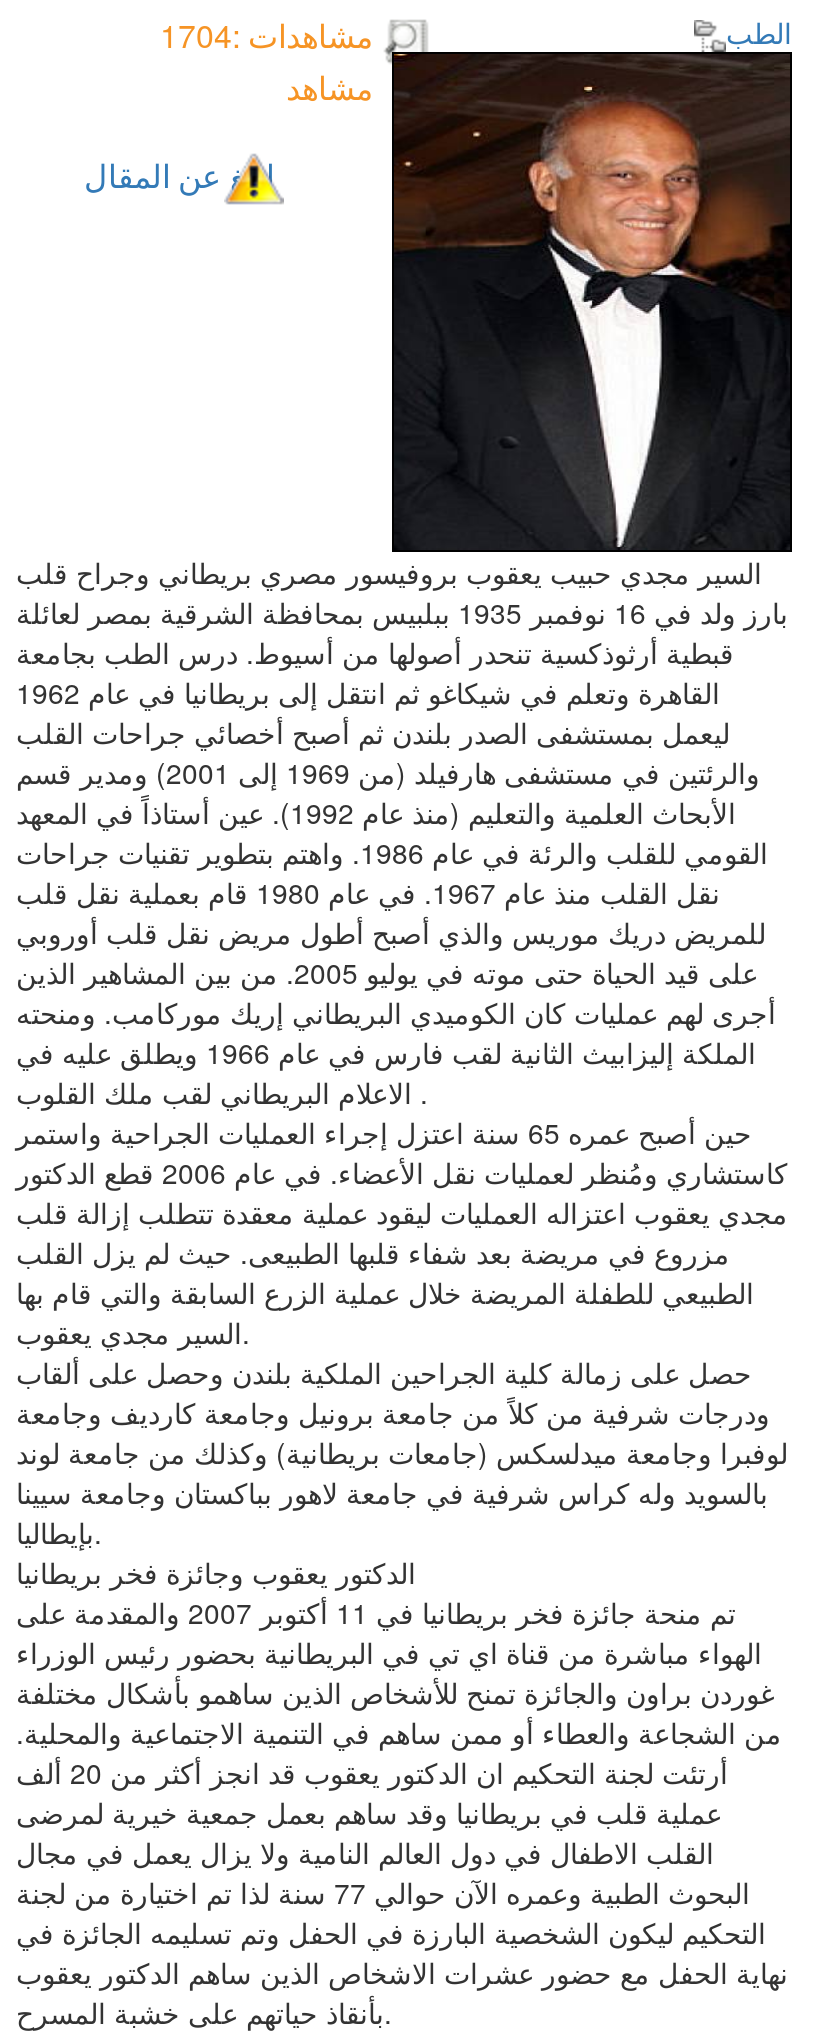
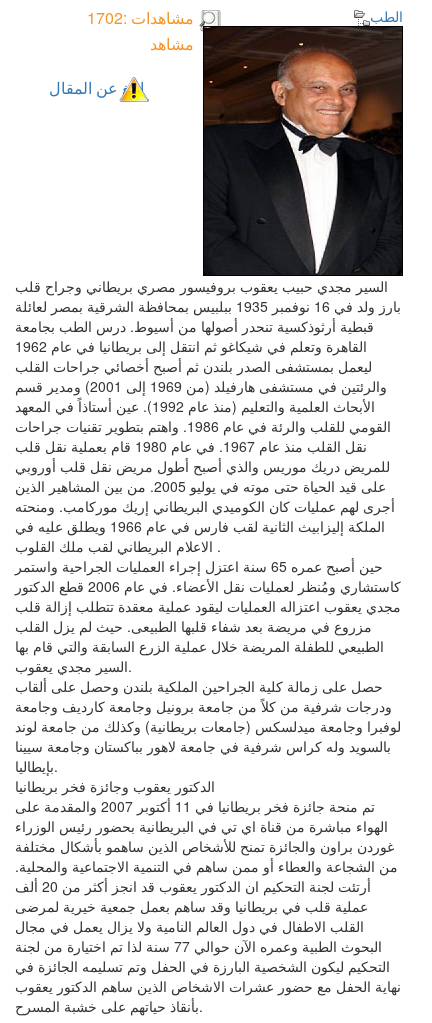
- مشاهدات : 1704
+ مشاهدات : 1702
